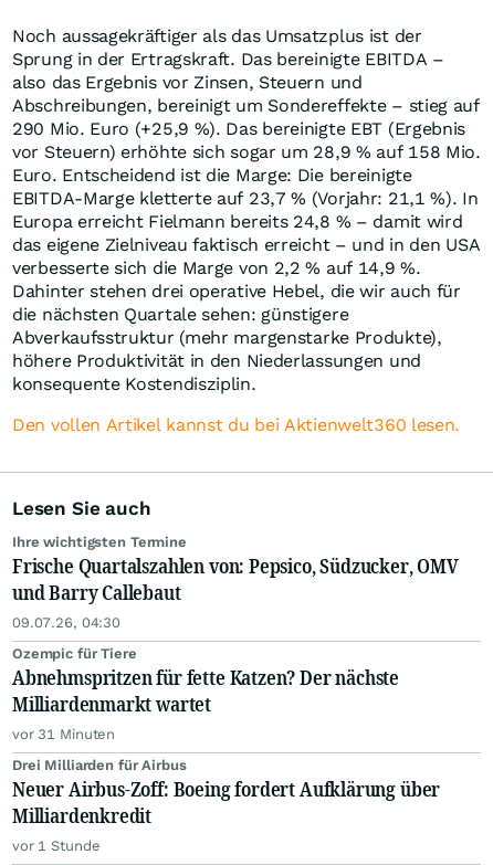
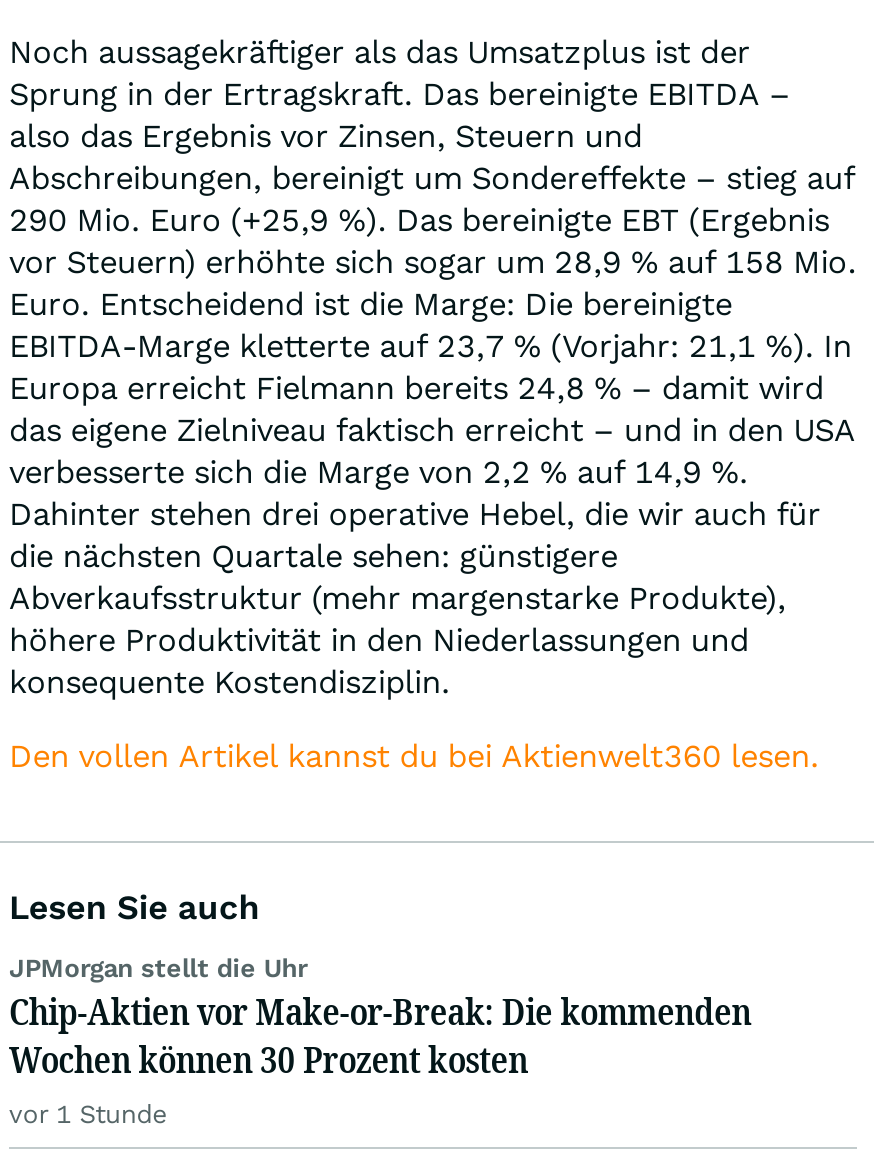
- Ihre wichtigsten Termine
- Frische Quartalszahlen von: Pepsico, Südzucker, OMV
- und Barry Callebaut
- 09.07.26, 04:30
- Ozempic für Tiere
- Abnehmspritzen für fette Katzen? Der nächste
- Milliardenmarkt wartet
- vor 31 Minuten
- Drei Milliarden für Airbus
- Neuer Airbus-Zoff: Boeing fordert Aufklärung über
- Milliardenkredit
+ JPMorgan stellt die Uhr
+ Chip-Aktien vor Make-or-Break: Die kommenden
+ Wochen können 30 Prozent kosten
